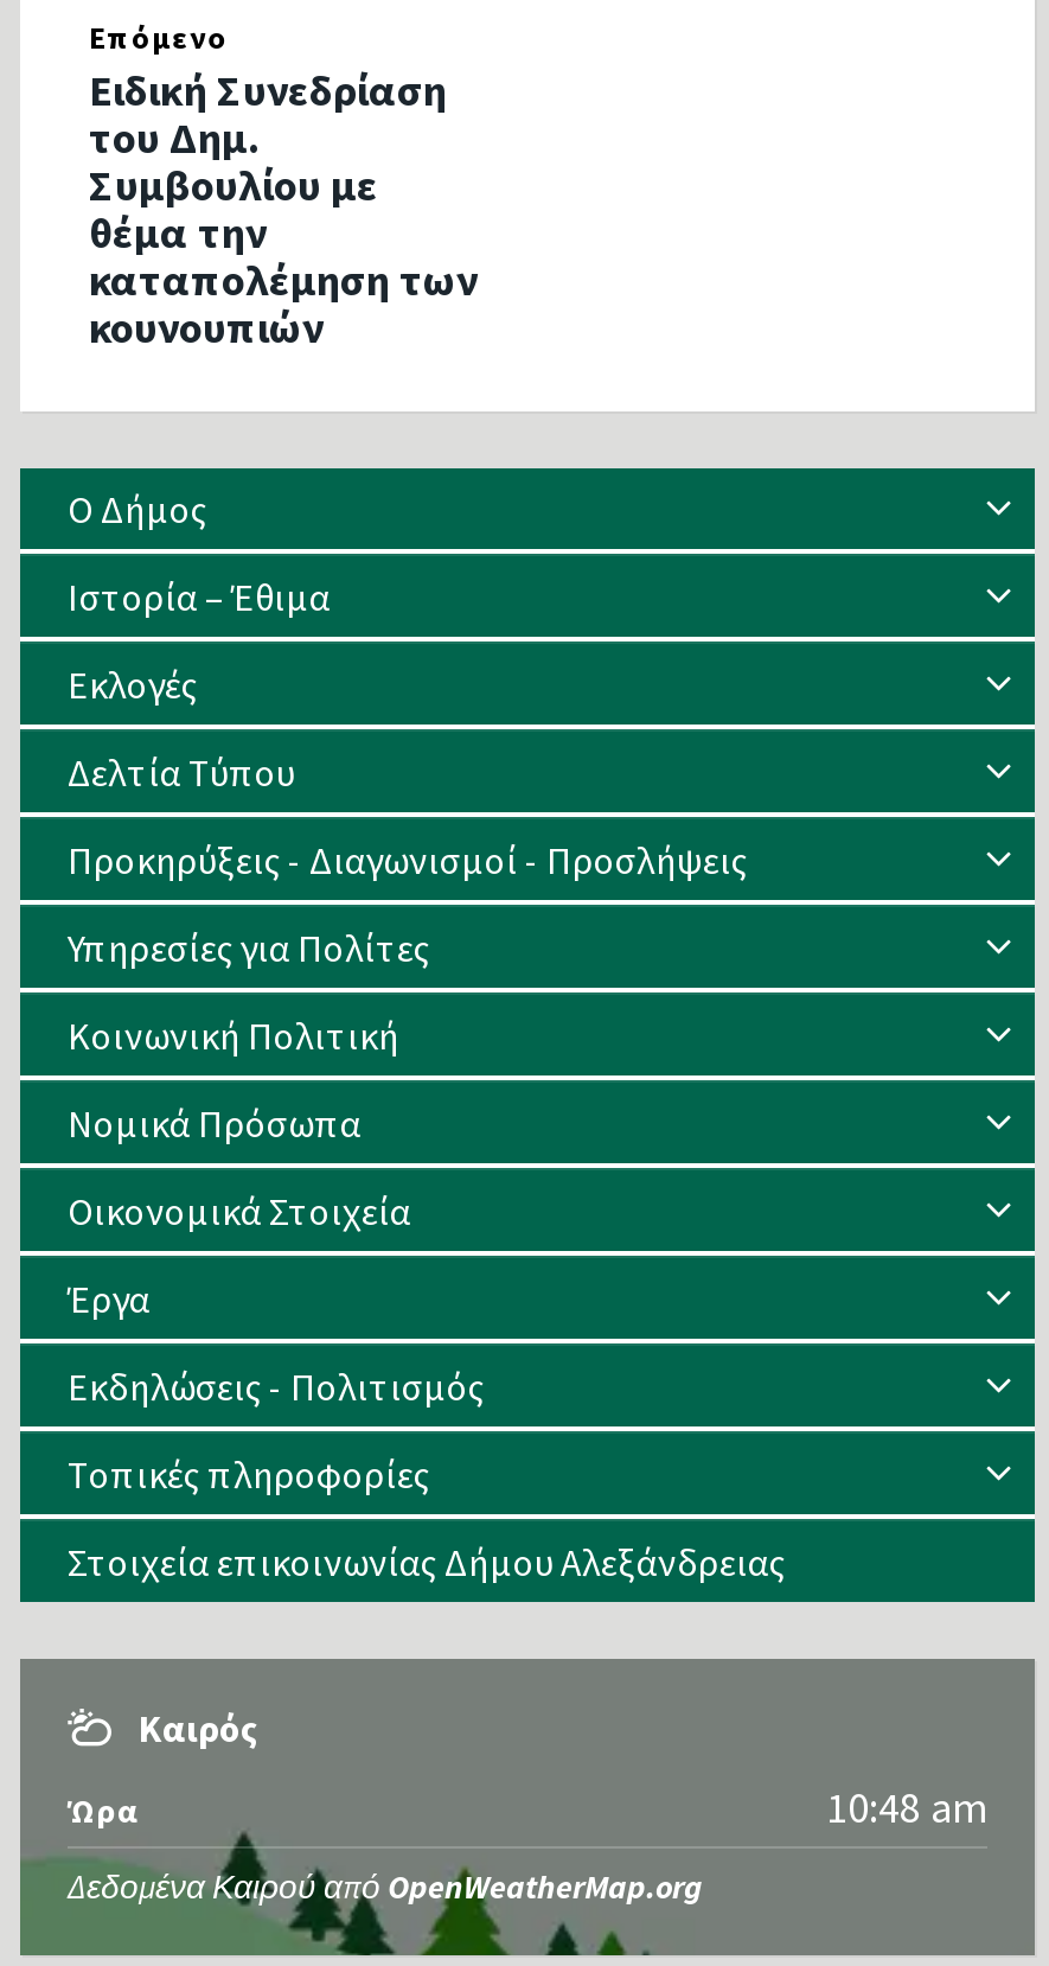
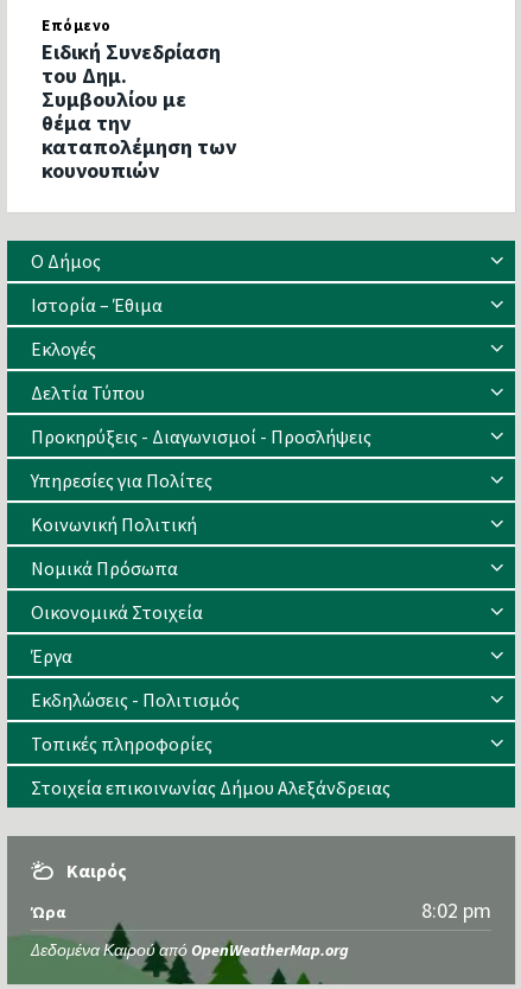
- 10:48 am
+ 8:02 pm
